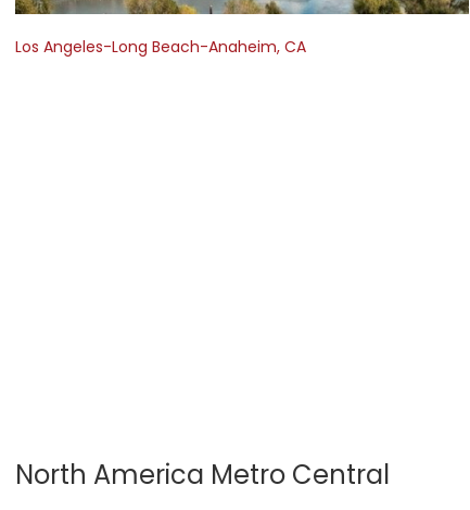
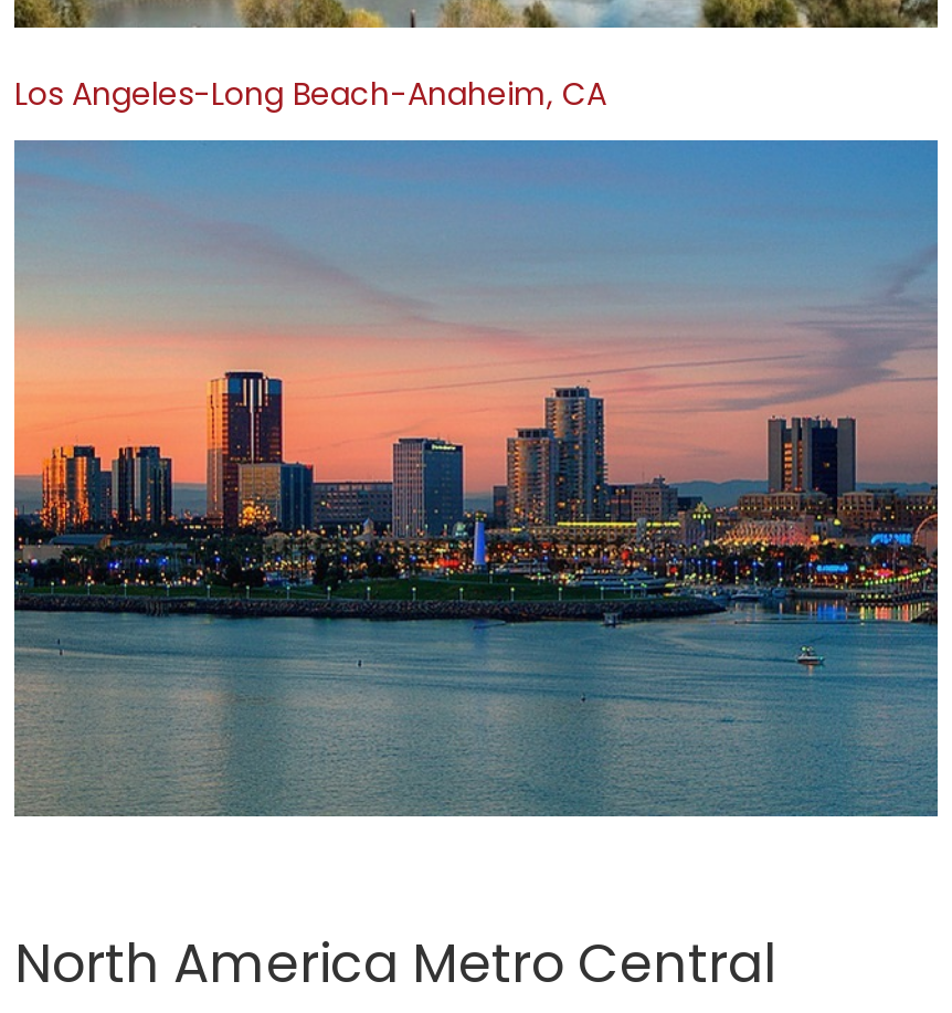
+ [image]
